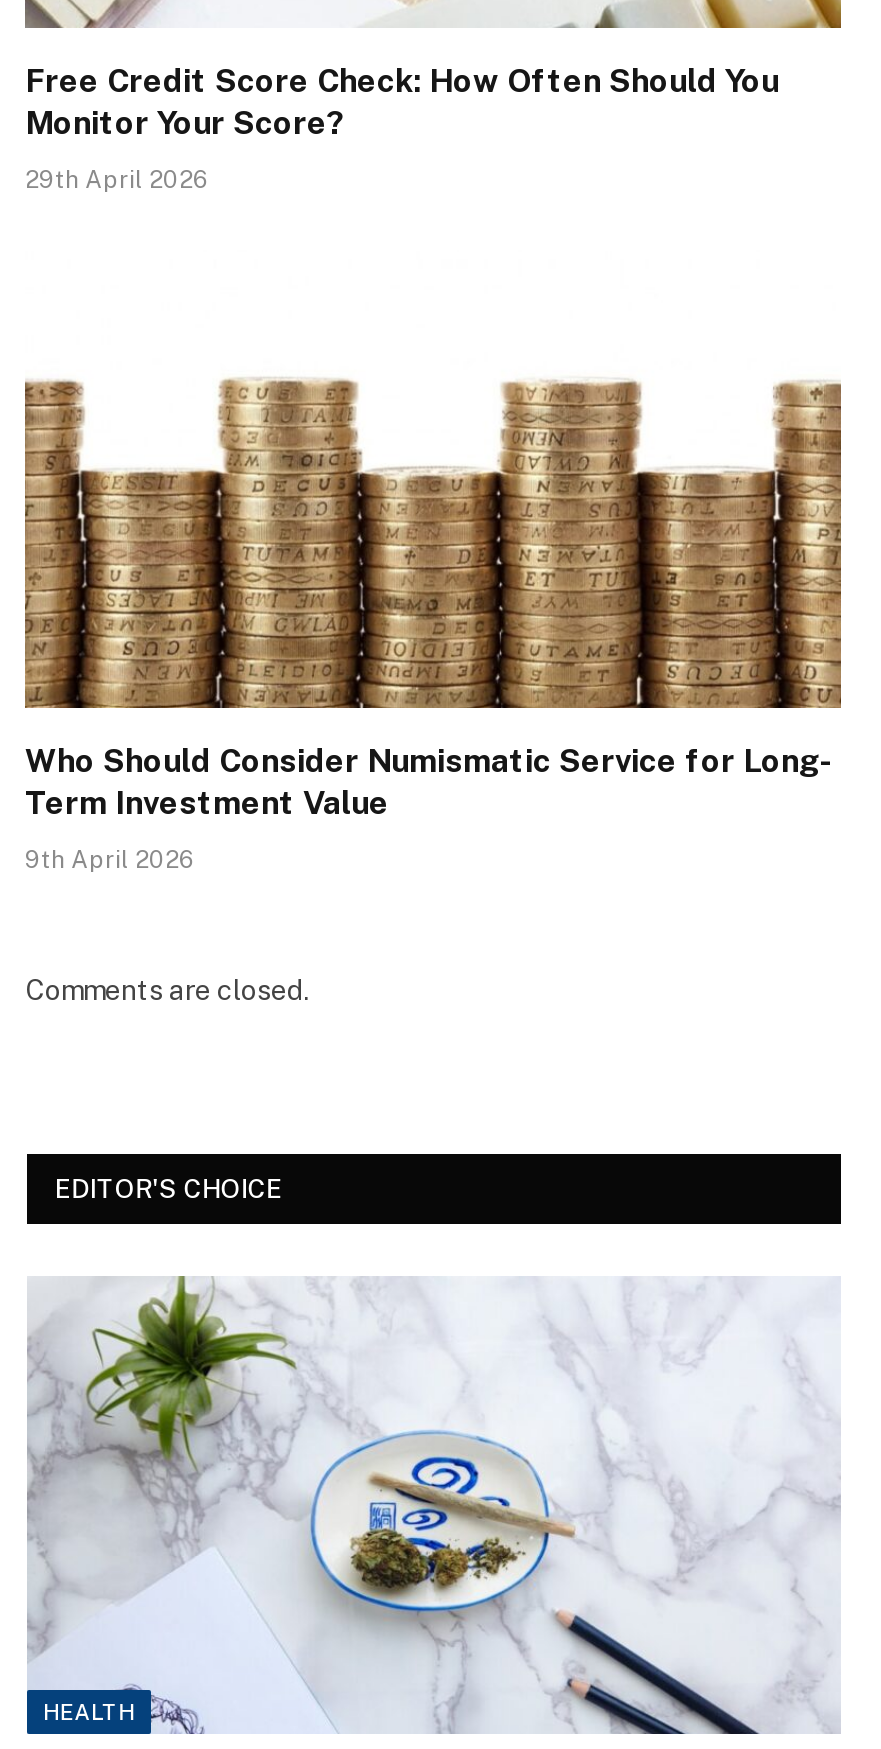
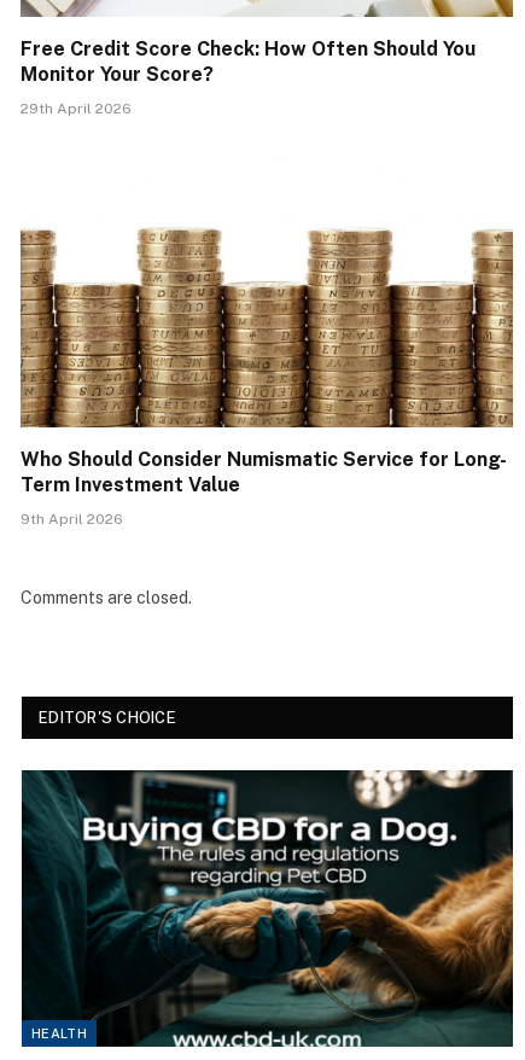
- [image]
+ [image]
